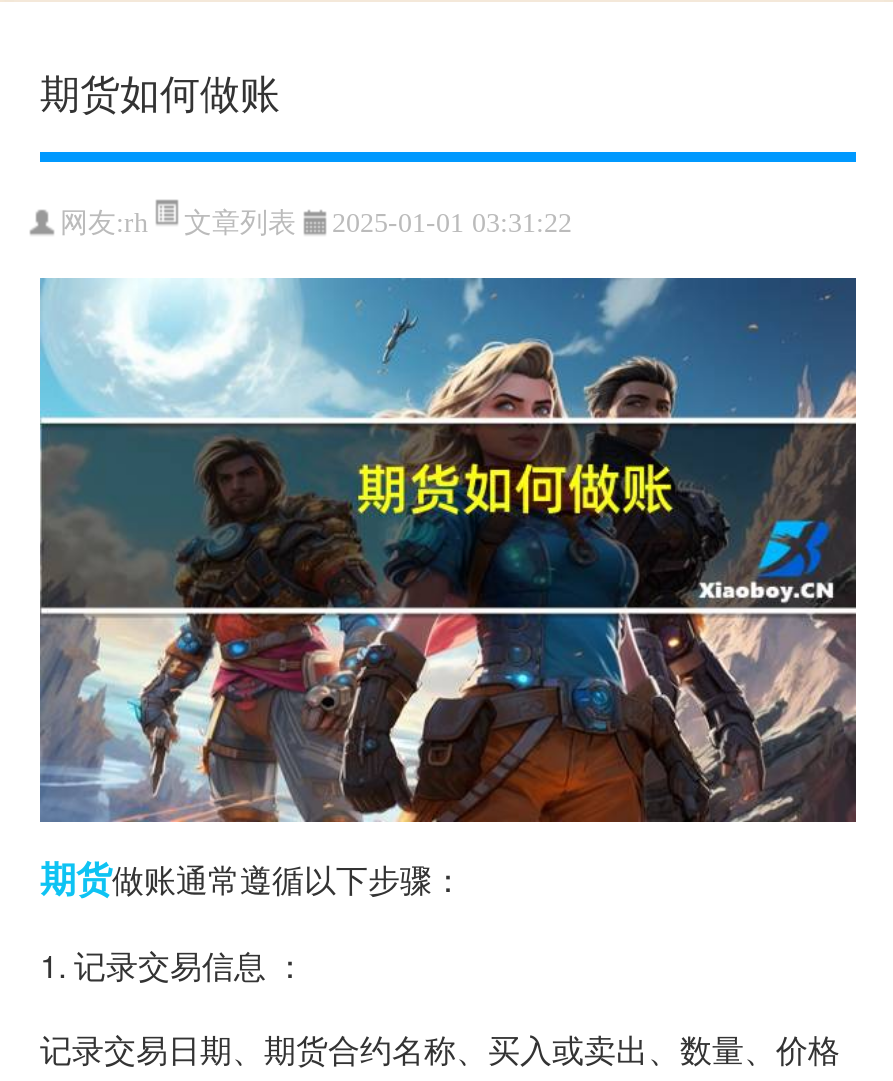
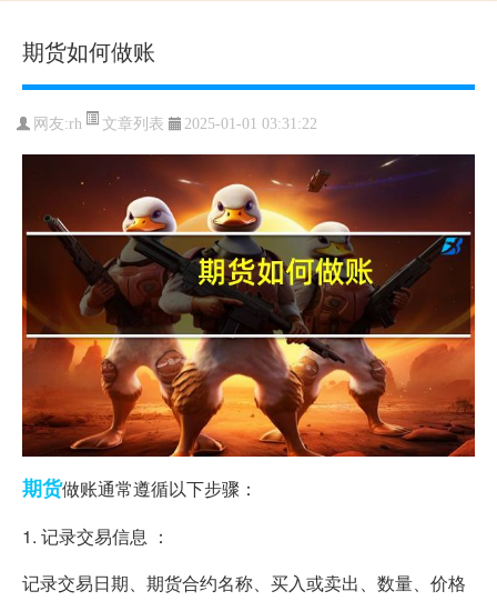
- [image]
+ [image]
